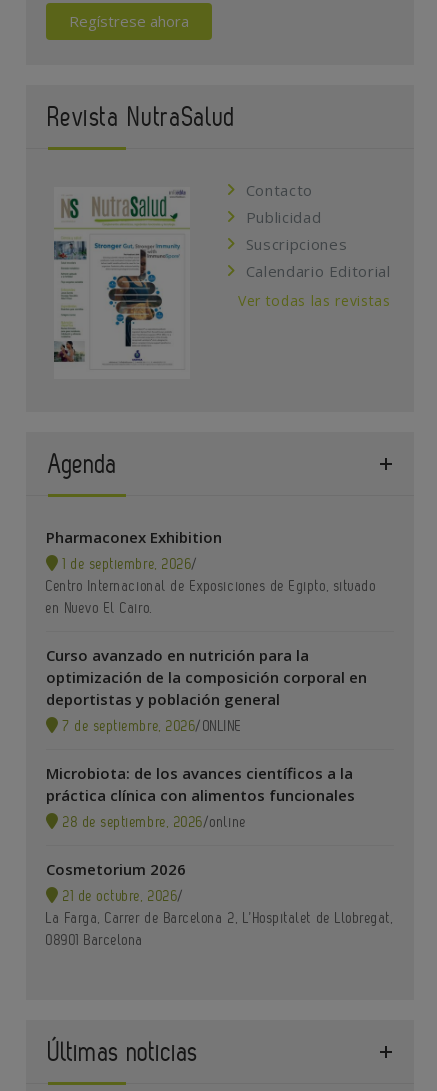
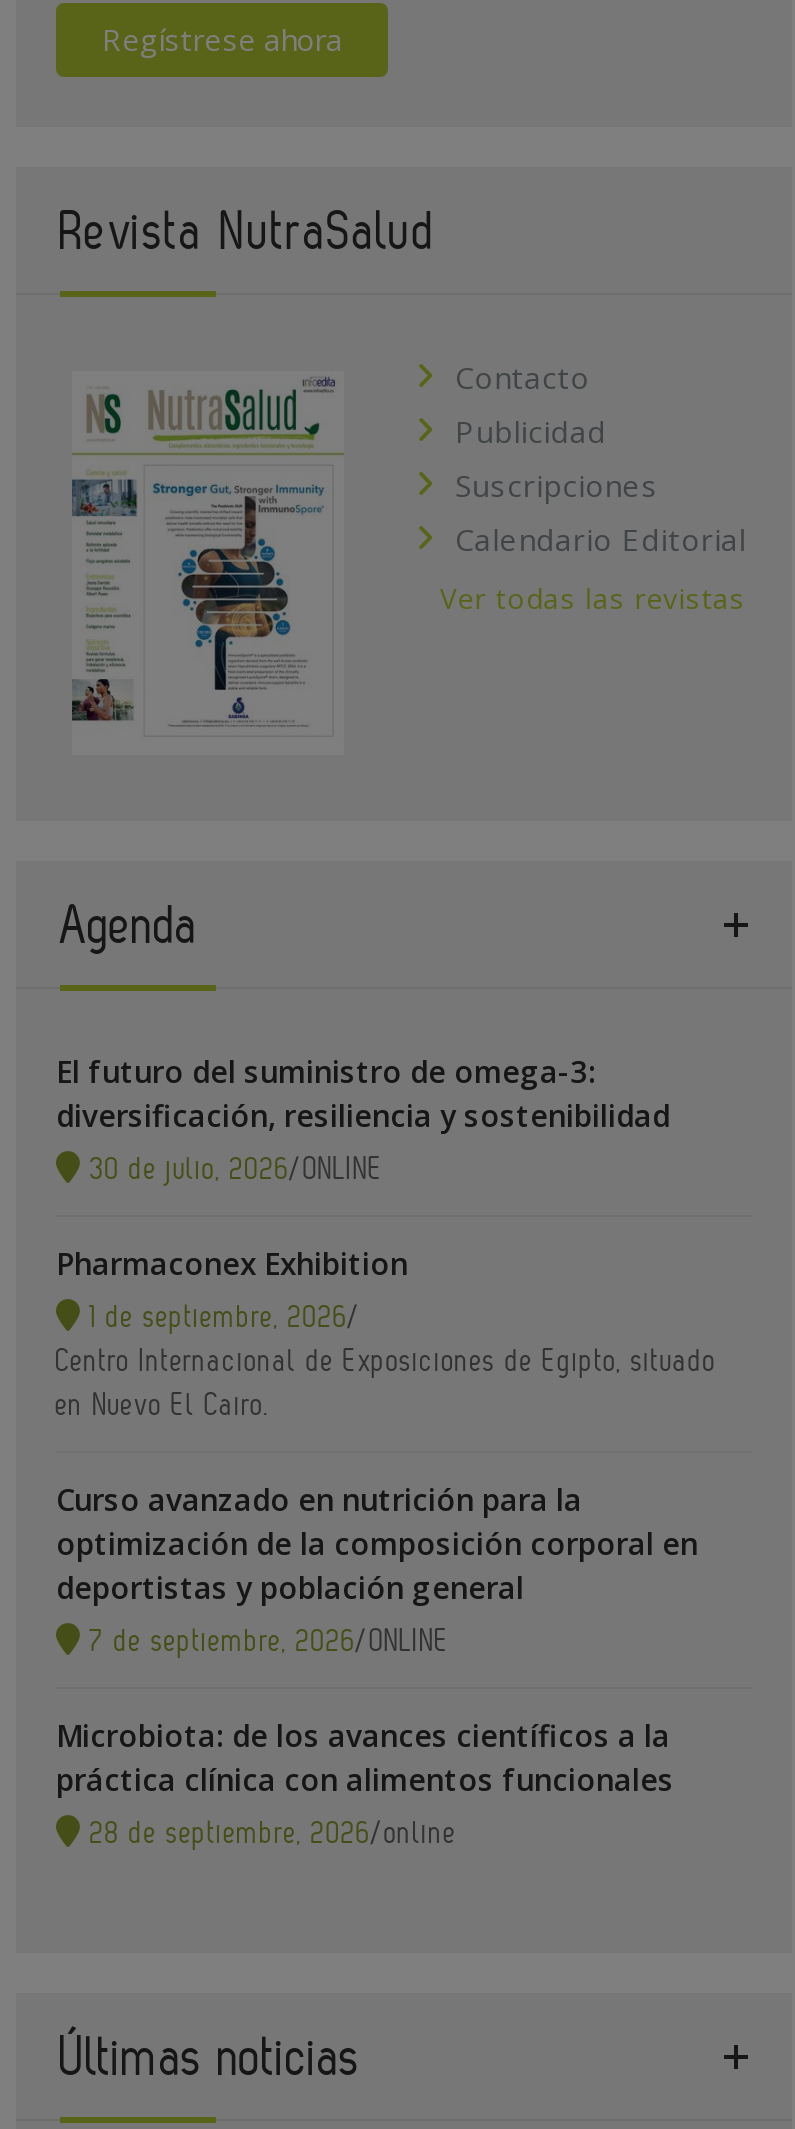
+ El futuro del suministro de omega-3:
+ diversificación, resiliencia y sostenibilidad
+ 30 de julio, 2026/ONLINE

moved down: Pharmaconex Exhibition | 1 de septiembre, 2026/ | Centro Internacional de Exposiciones de Egipto, situado | ... | práctica clínica con alimentos funcionales | 28 de septiembre, 2026/online

- Cosmetorium 2026
- 21 de octubre, 2026/
- La Farga, Carrer de Barcelona 2, L’Hospitalet de Llobregat,
- 08901 Barcelona
